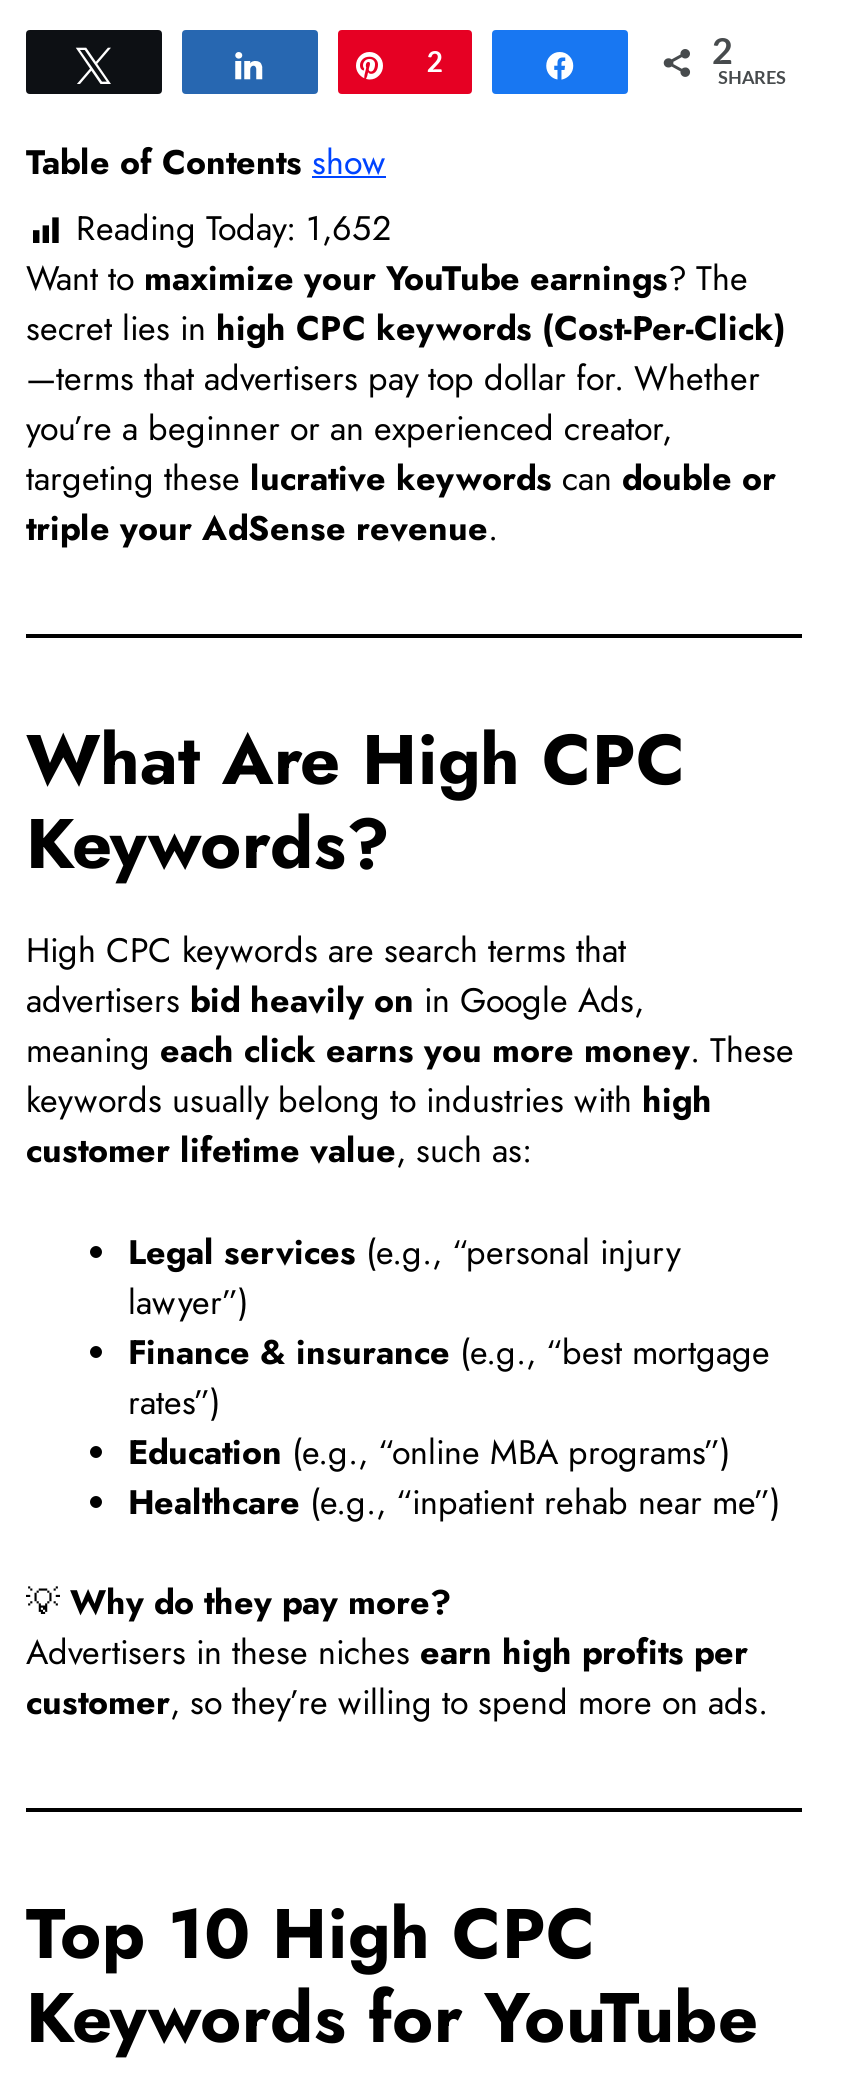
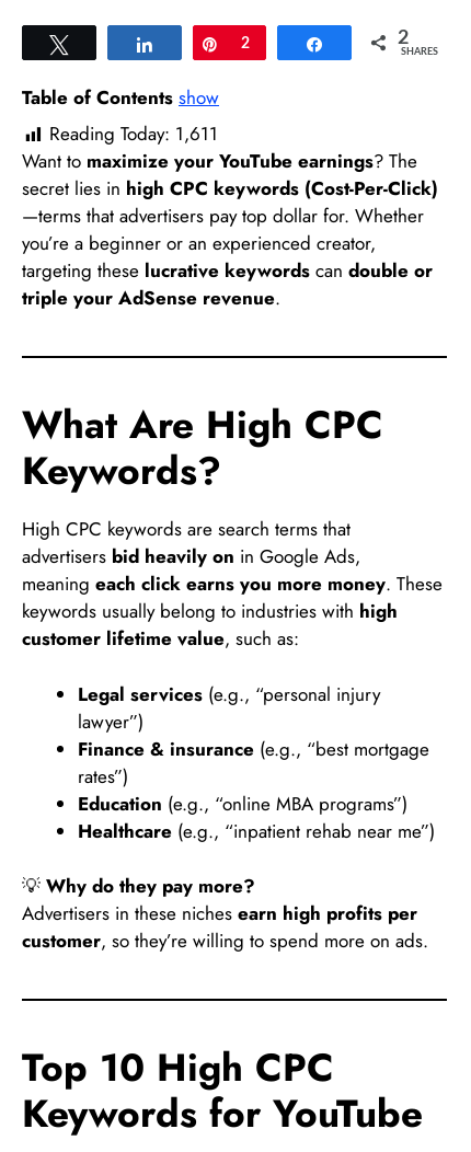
- Reading Today: 1,652
+ Reading Today: 1,611
